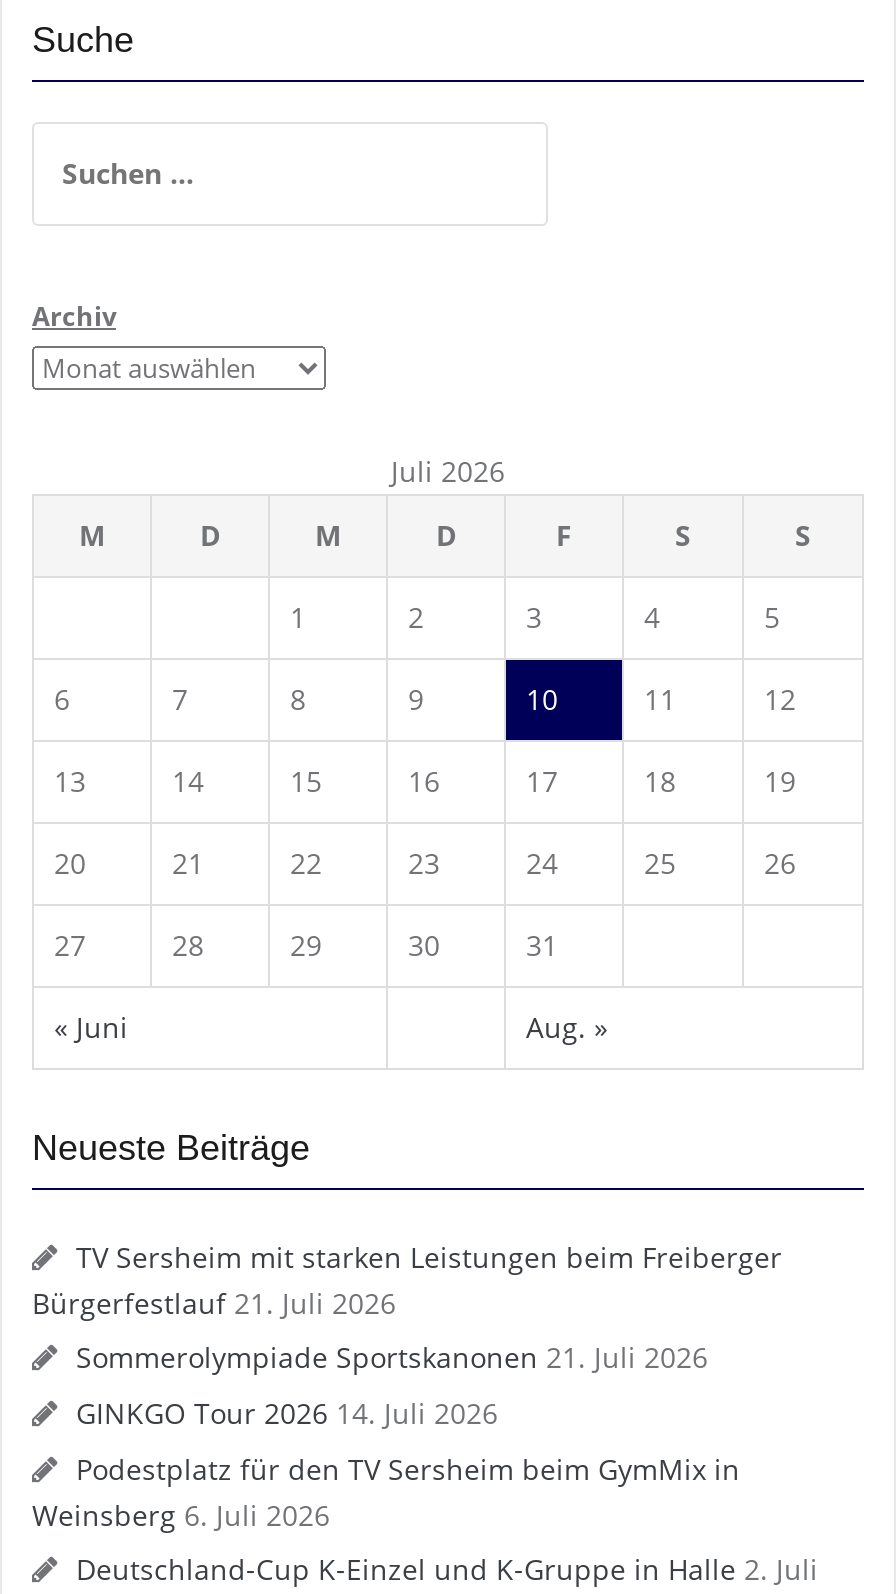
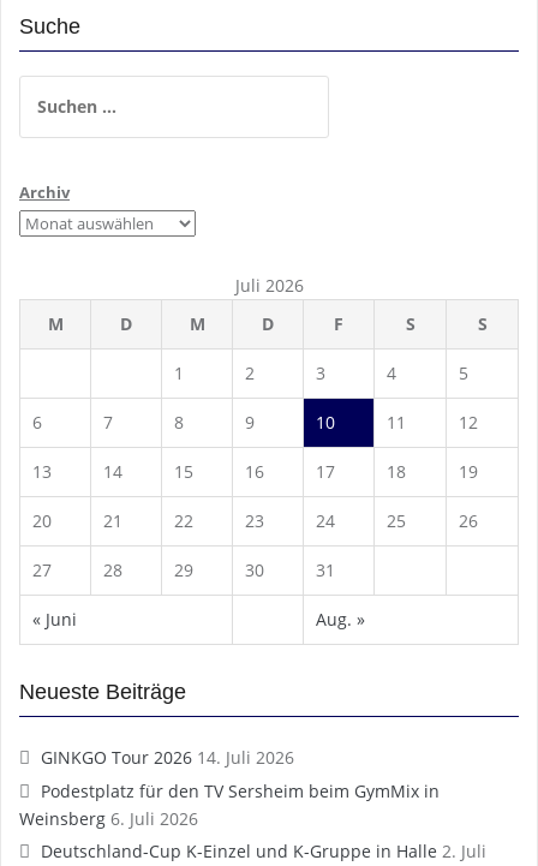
- TV Sersheim mit starken Leistungen beim Freiberger
- Bürgerfestlauf 21. Juli 2026
- Sommerolympiade Sportskanonen 21. Juli 2026
